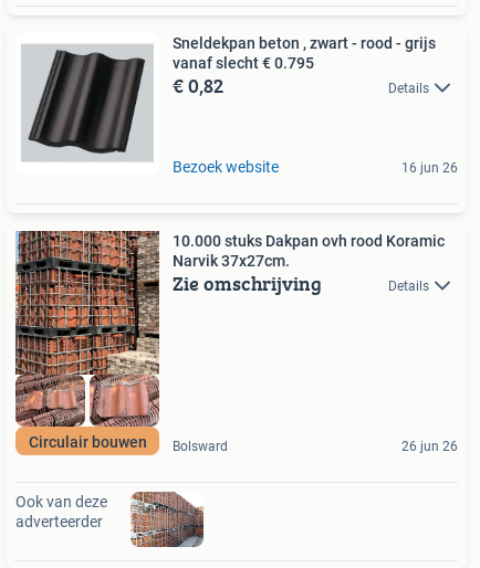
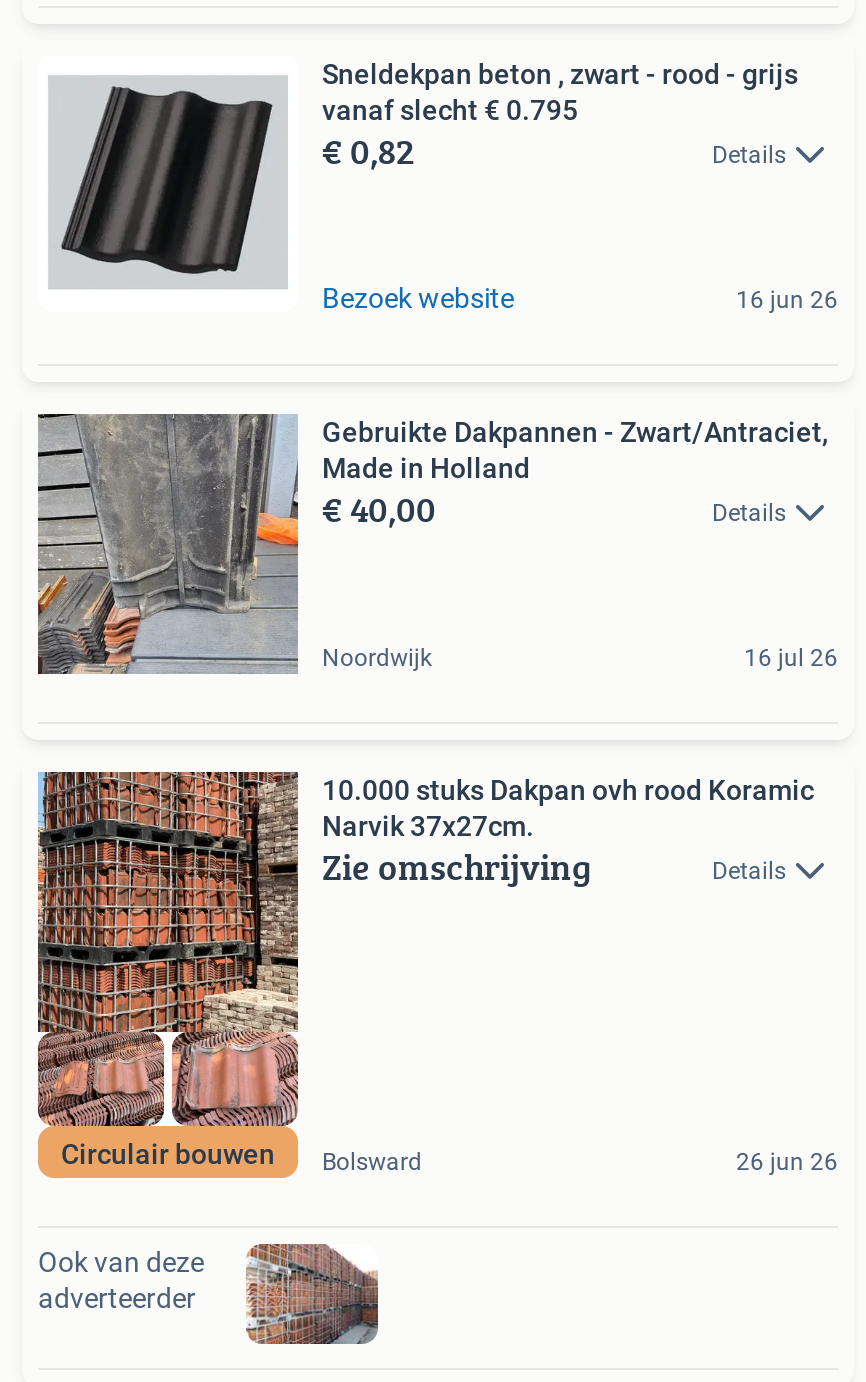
+ [image]
+ Gebruikte Dakpannen - Zwart/Antraciet,
+ Made in Holland
+ € 40,00
+ Details

+ Noordwijk
+ 16 jul 26
